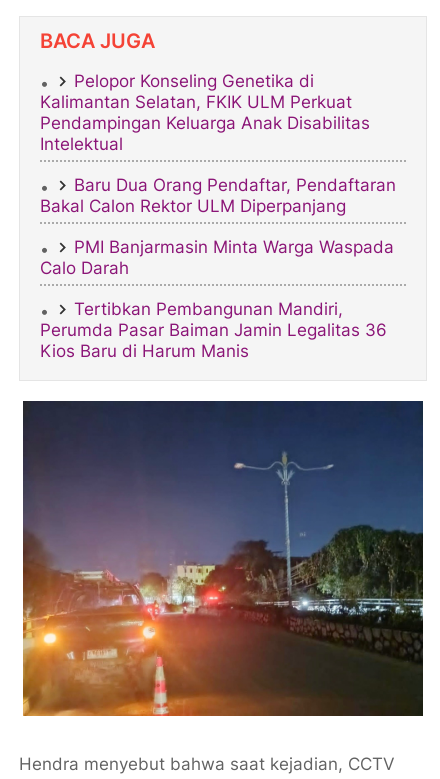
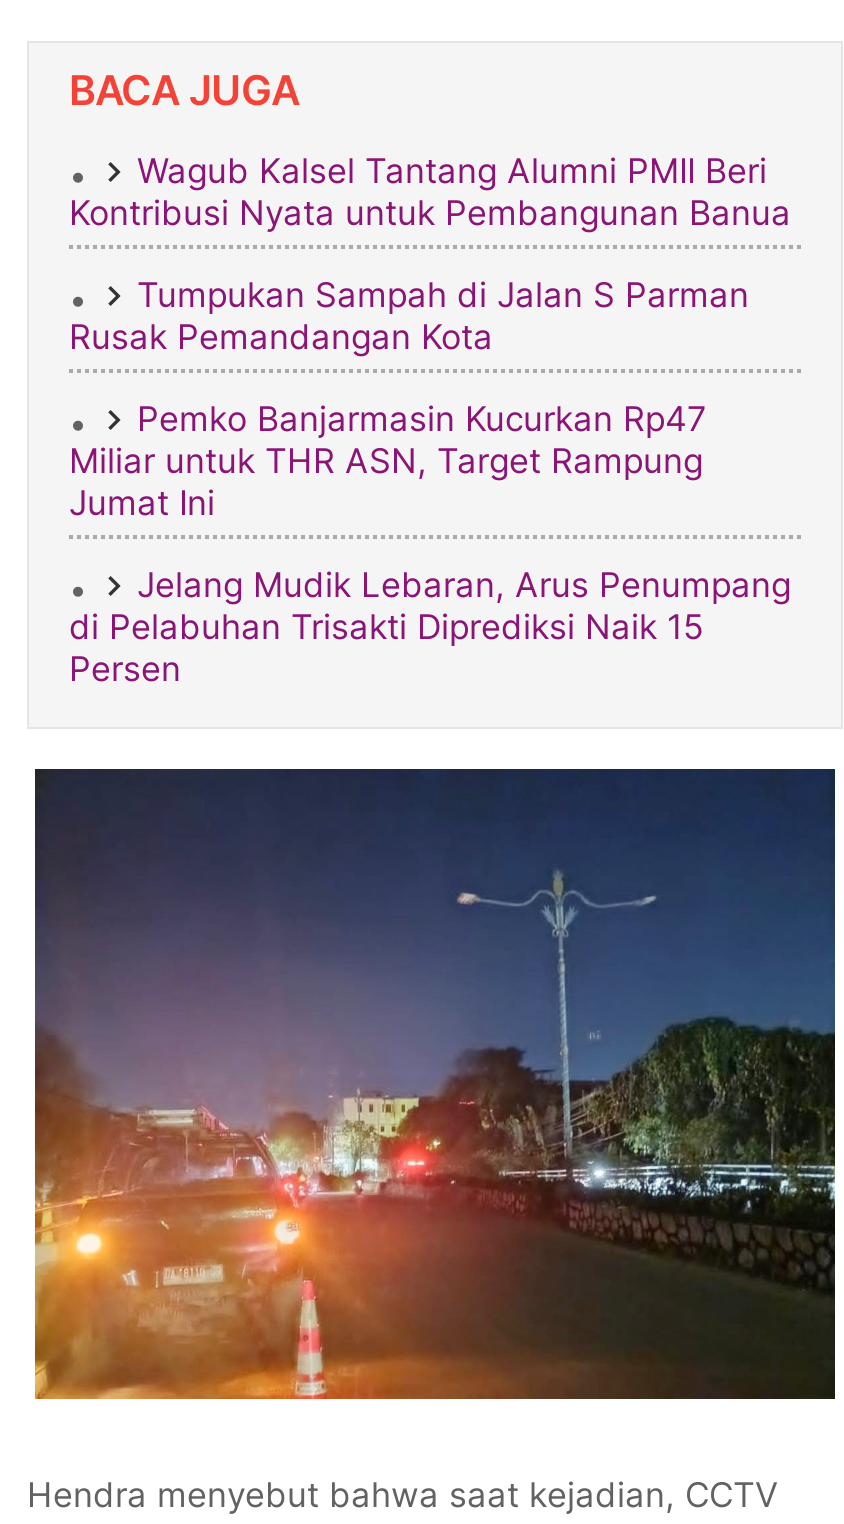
- Pelopor Konseling Genetika di
- Kalimantan Selatan, FKIK ULM Perkuat
- Pendampingan Keluarga Anak Disabilitas
- Intelektual
+ Wagub Kalsel Tantang Alumni PMII Beri
+ Kontribusi Nyata untuk Pembangunan Banua

- Baru Dua Orang Pendaftar, Pendaftaran
- Bakal Calon Rektor ULM Diperpanjang
+ Tumpukan Sampah di Jalan S Parman
+ Rusak Pemandangan Kota

- PMI Banjarmasin Minta Warga Waspada
- Calo Darah
+ Pemko Banjarmasin Kucurkan Rp47
+ Miliar untuk THR ASN, Target Rampung
+ Jumat Ini

- Tertibkan Pembangunan Mandiri,
- Perumda Pasar Baiman Jamin Legalitas 36
- Kios Baru di Harum Manis
+ Jelang Mudik Lebaran, Arus Penumpang
+ di Pelabuhan Trisakti Diprediksi Naik 15
+ Persen
